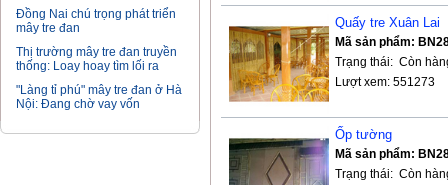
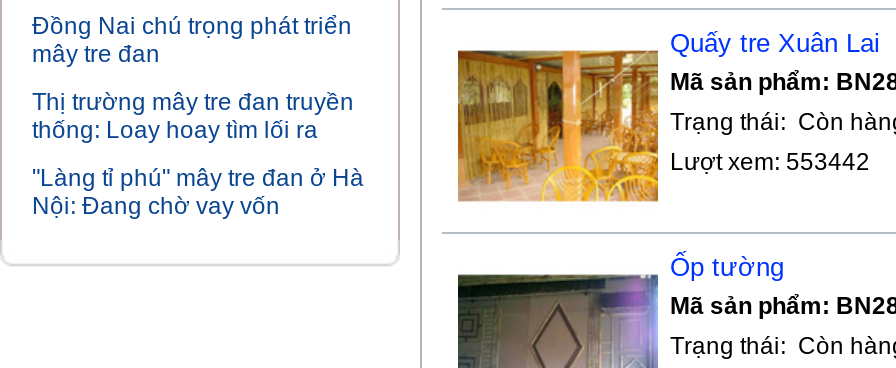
- Lượt xem: 551273
+ Lượt xem: 553442
